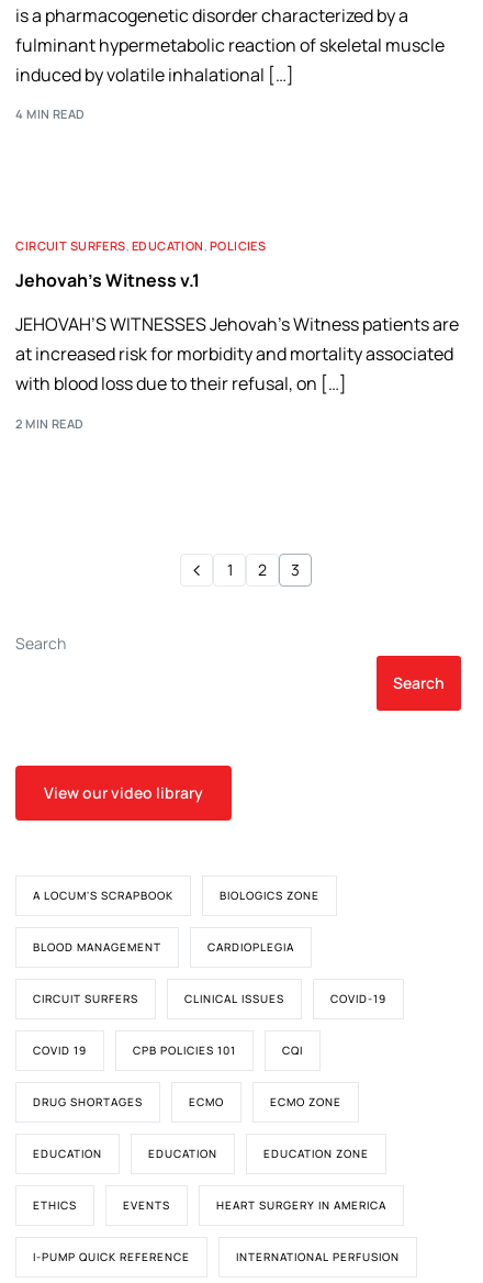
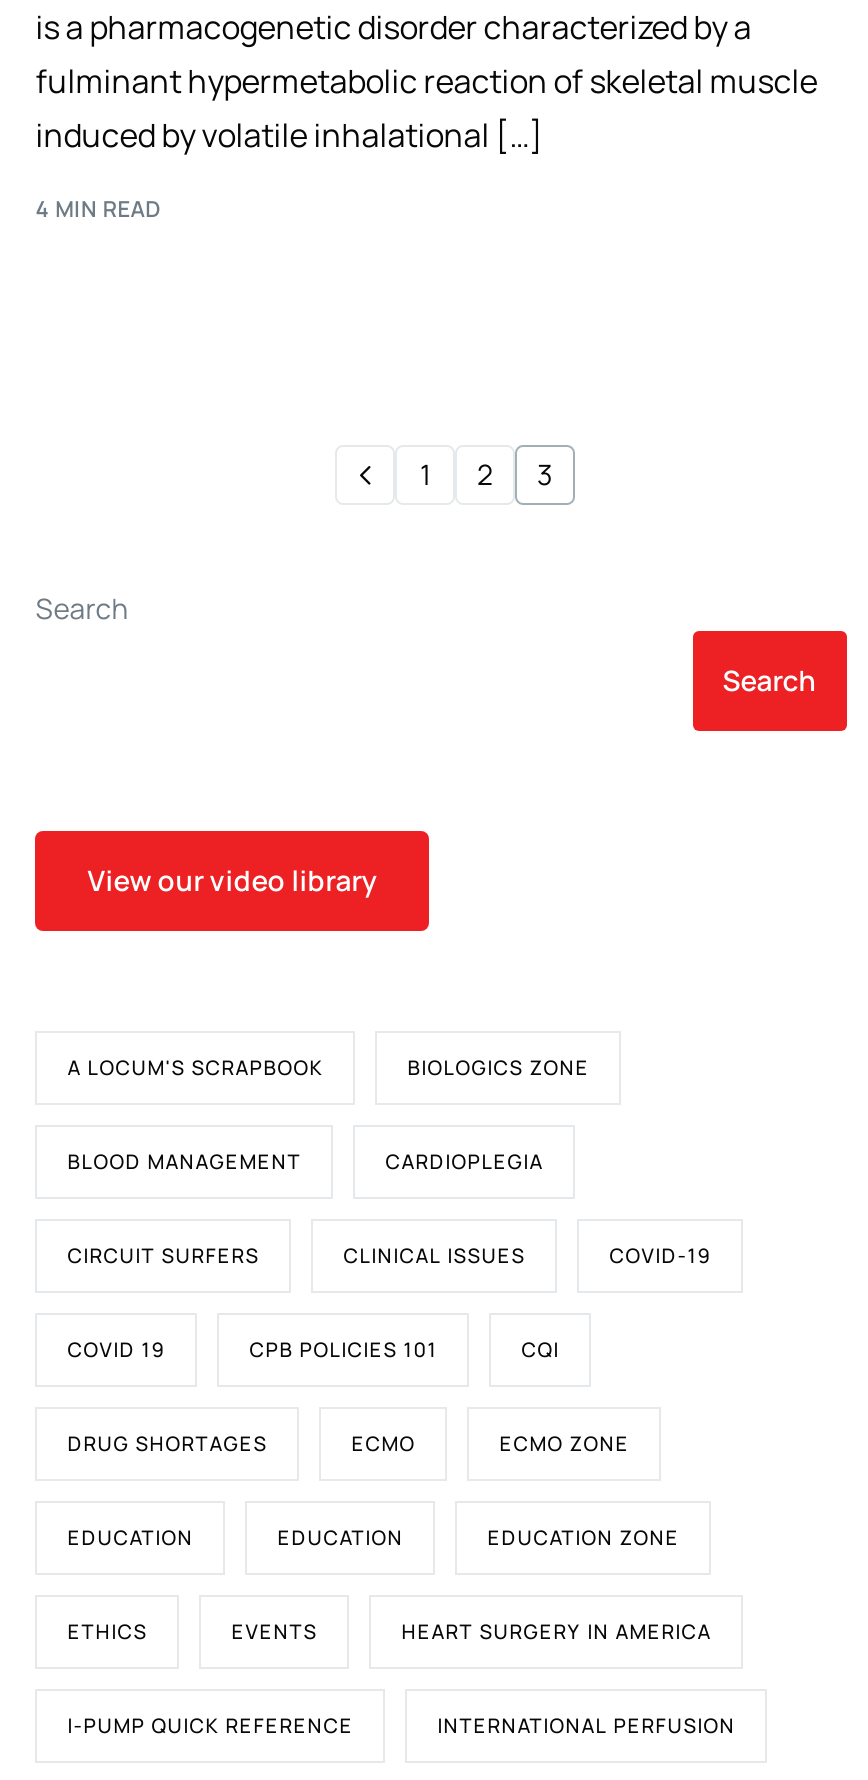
- CIRCUIT SURFERS, EDUCATION, POLICIES
- Jehovah’s Witness v.1
- JEHOVAH’S WITNESSES Jehovah’s Witness patients are
- at increased risk for morbidity and mortality associated
- with blood loss due to their refusal, on […]
- 2 MIN READ
